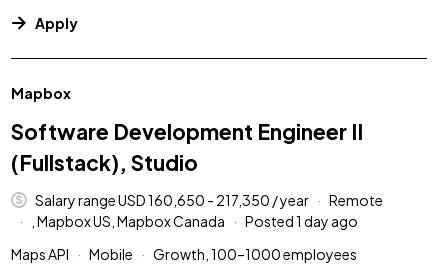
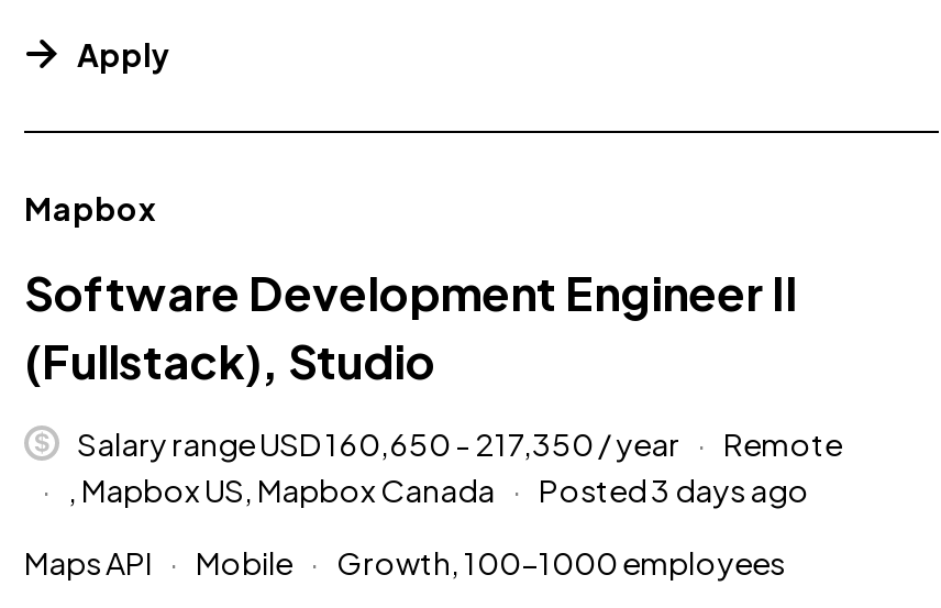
- Posted 1 day ago
+ Posted 3 days ago
